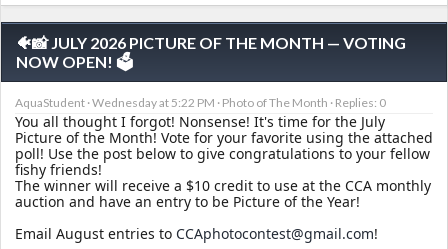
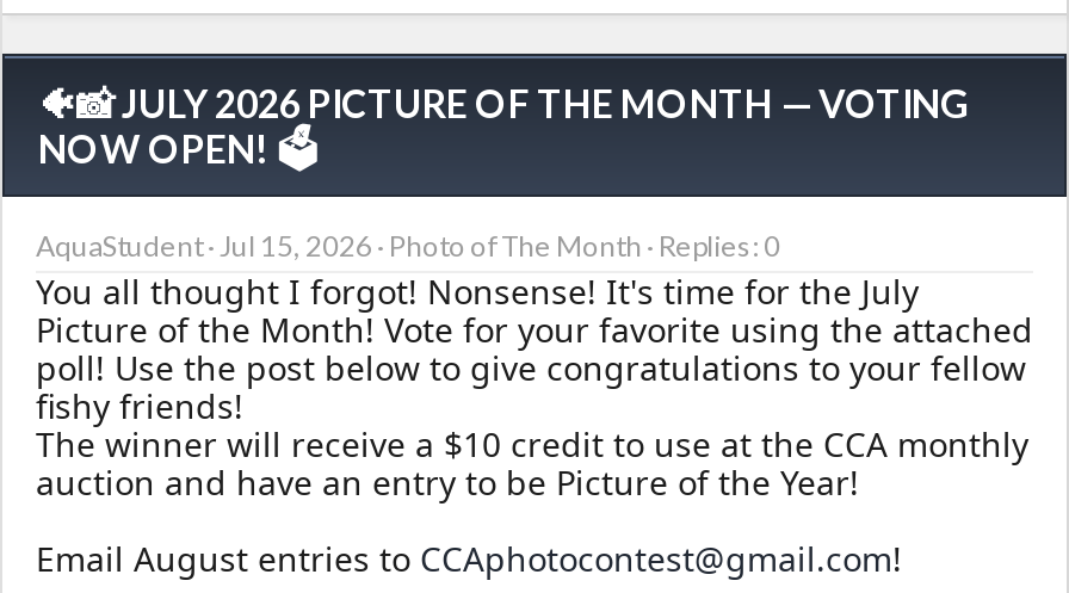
- AquaStudent Wednesday at 5:22 PM Photo of The Month Replies: 0
+ AquaStudent Jul 15, 2026 Photo of The Month Replies: 0
